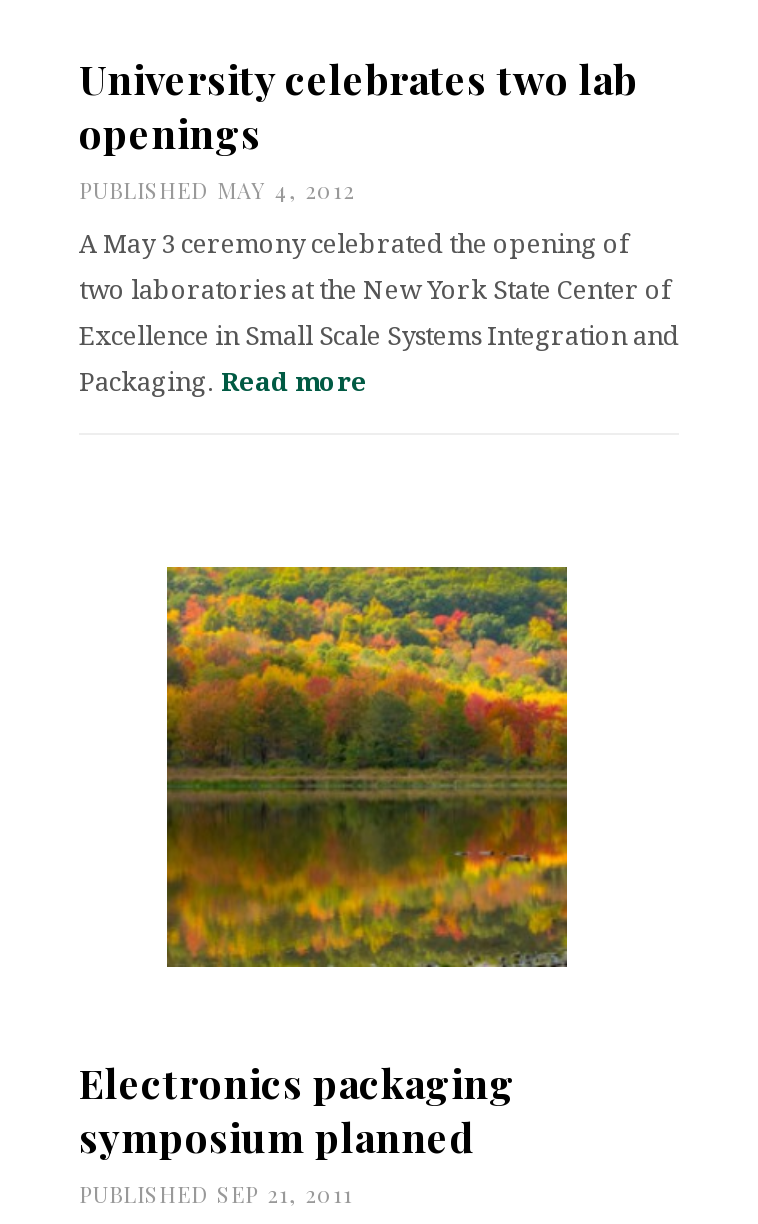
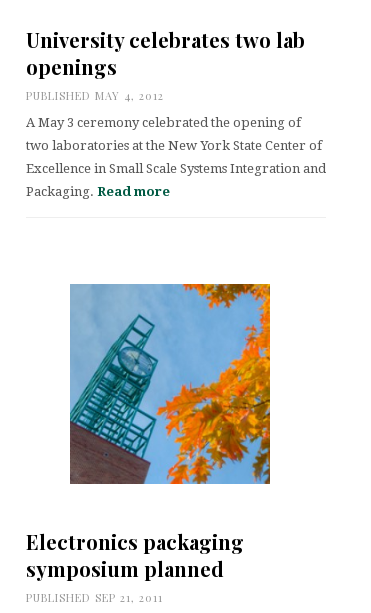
- [image]
+ [image]
